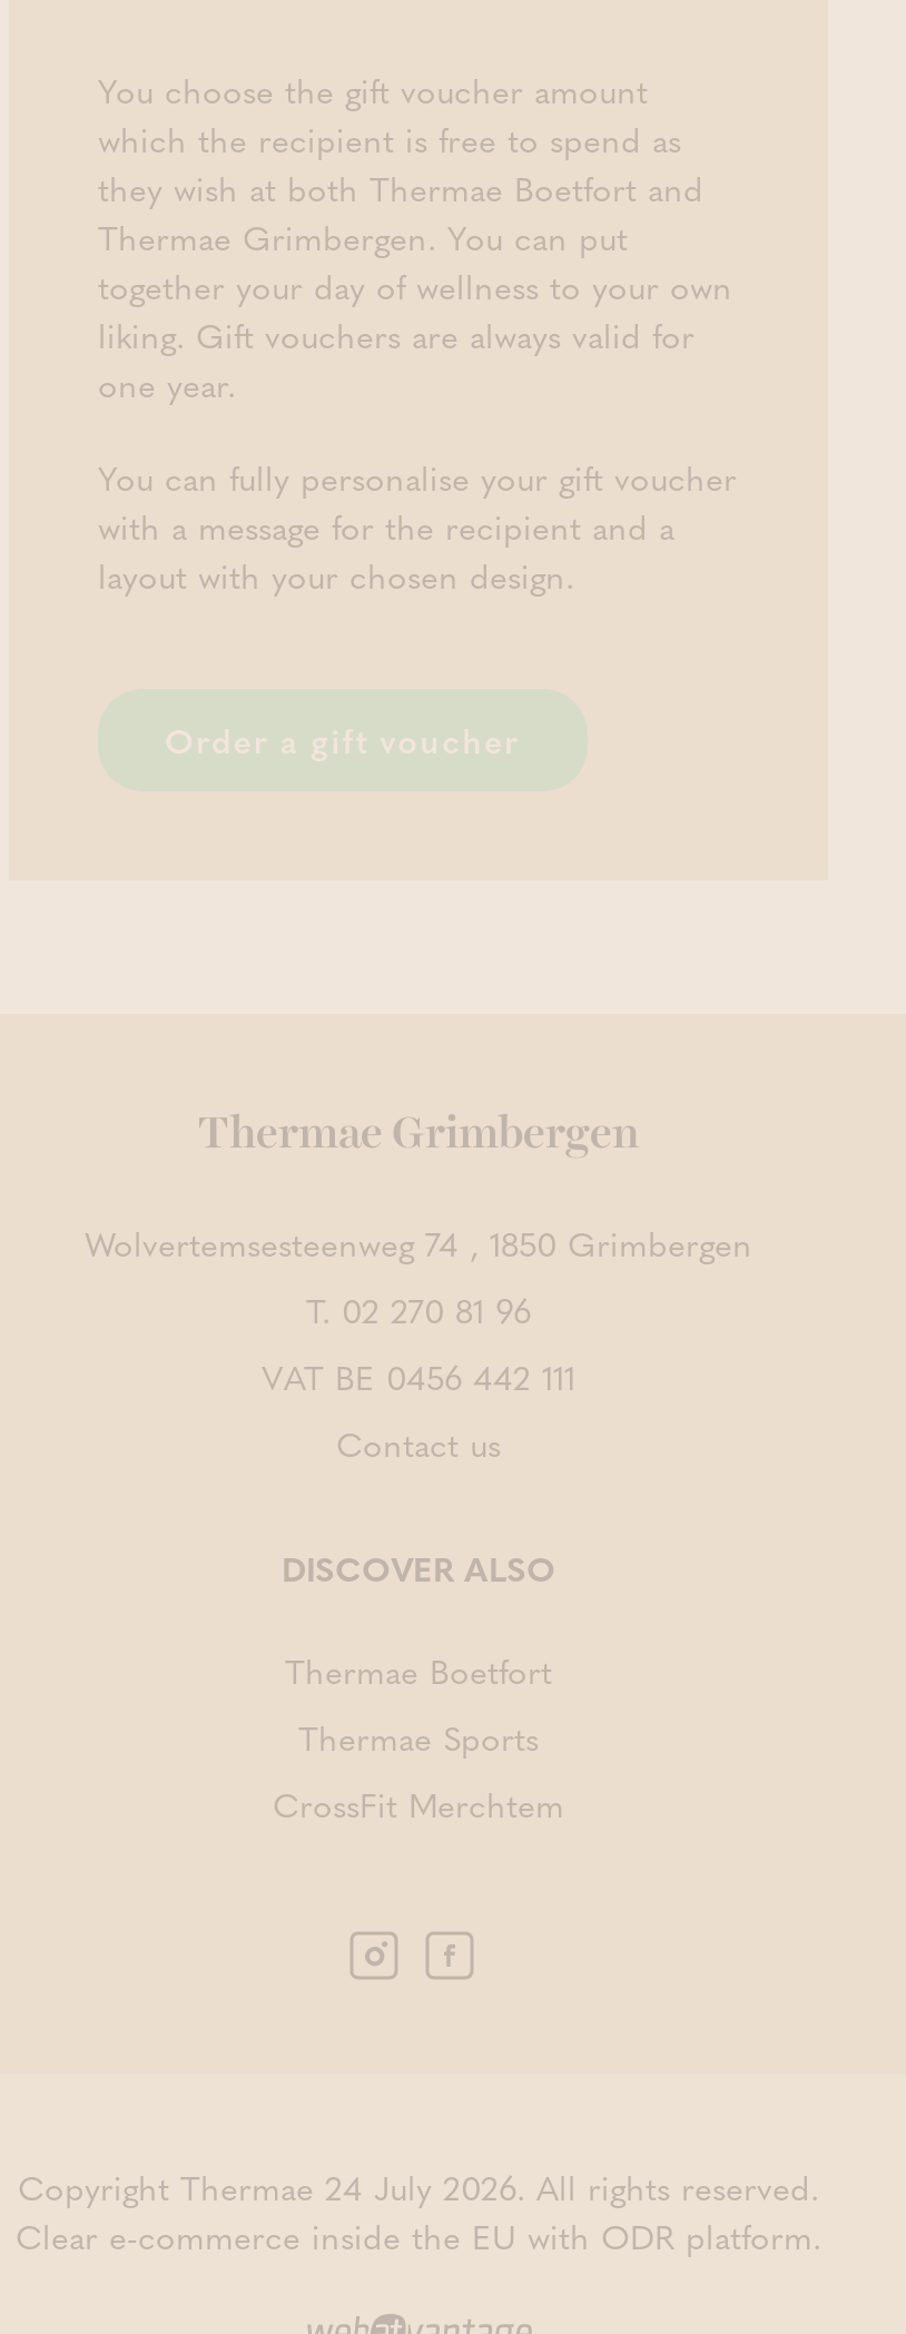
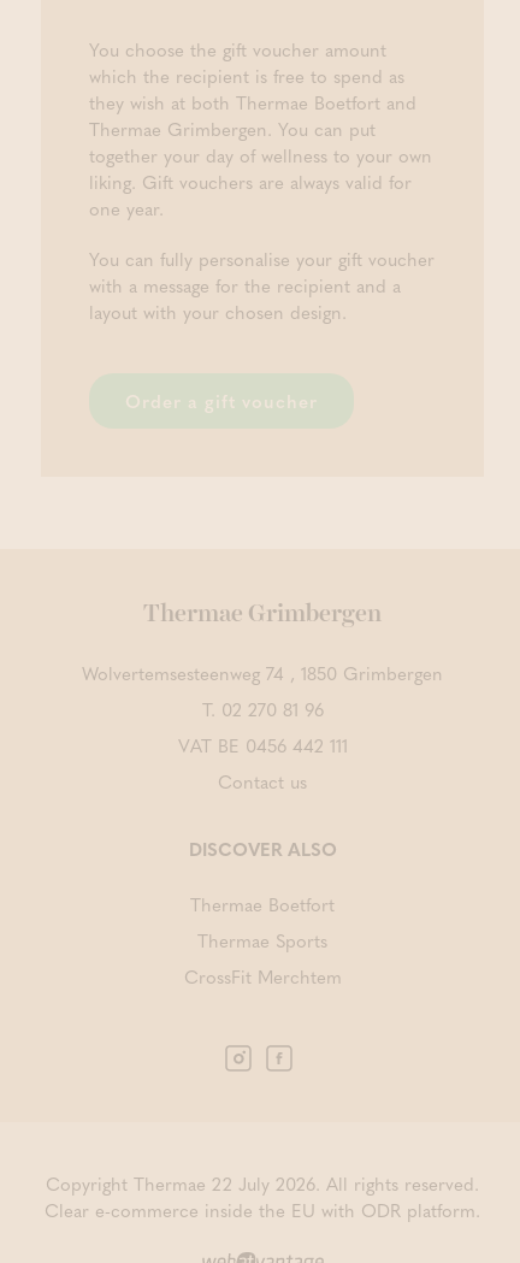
- Copyright Thermae 24 July 2026. All rights reserved.
+ Copyright Thermae 22 July 2026. All rights reserved.
